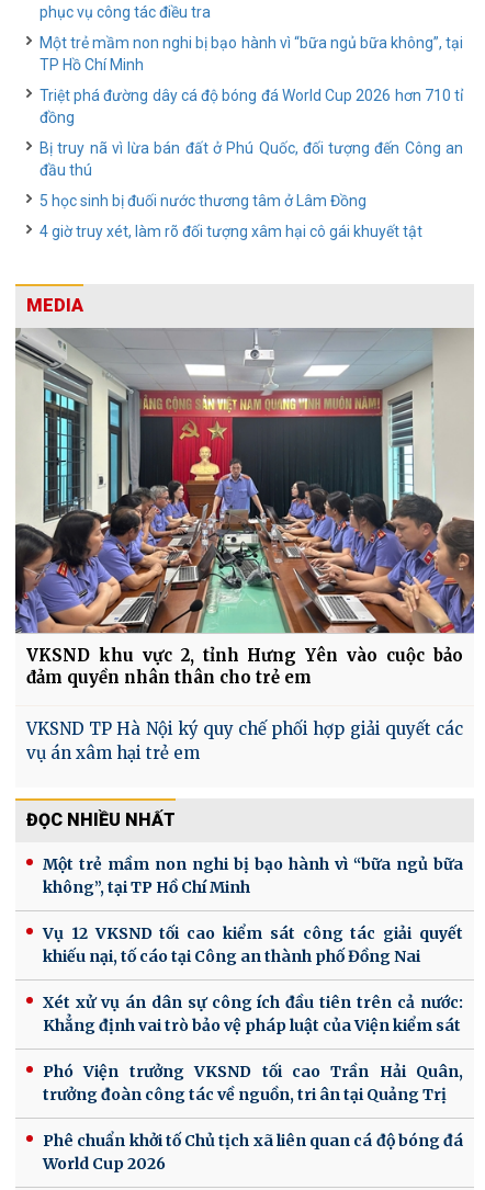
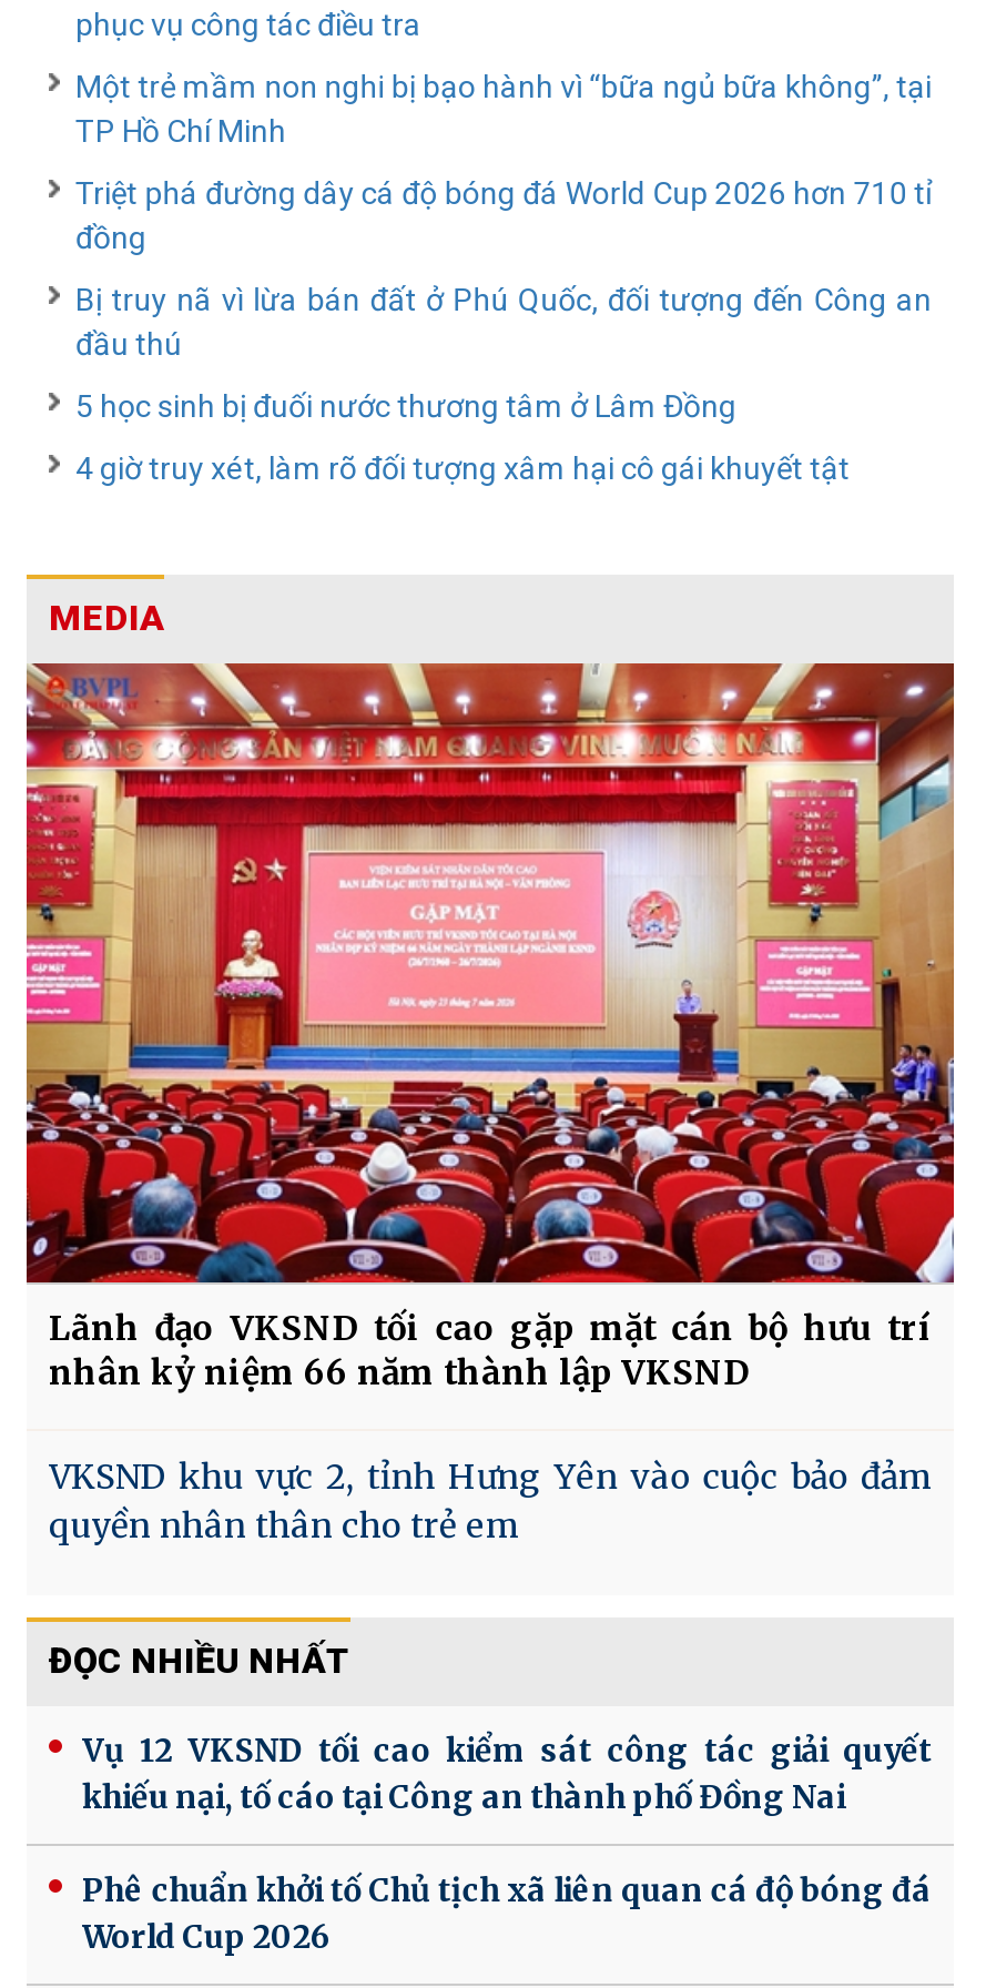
- [image]
- VKSND khu vực 2, tỉnh Hưng Yên vào cuộc bảo
- đảm quyền nhân thân cho trẻ em
+ [image]
+ Lãnh đạo VKSND tối cao gặp mặt cán bộ hưu trí
+ nhân kỷ niệm 66 năm thành lập VKSND

- VKSND TP Hà Nội ký quy chế phối hợp giải quyết các
- vụ án xâm hại trẻ em
+ VKSND khu vực 2, tỉnh Hưng Yên vào cuộc bảo đảm
+ quyền nhân thân cho trẻ em

- Một trẻ mầm non nghi bị bạo hành vì “bữa ngủ bữa
- không”, tại TP Hồ Chí Minh

- Xét xử vụ án dân sự công ích đầu tiên trên cả nước:
- Khẳng định vai trò bảo vệ pháp luật của Viện kiểm sát
- Phó Viện trưởng VKSND tối cao Trần Hải Quân,
- trưởng đoàn công tác về nguồn, tri ân tại Quảng Trị
